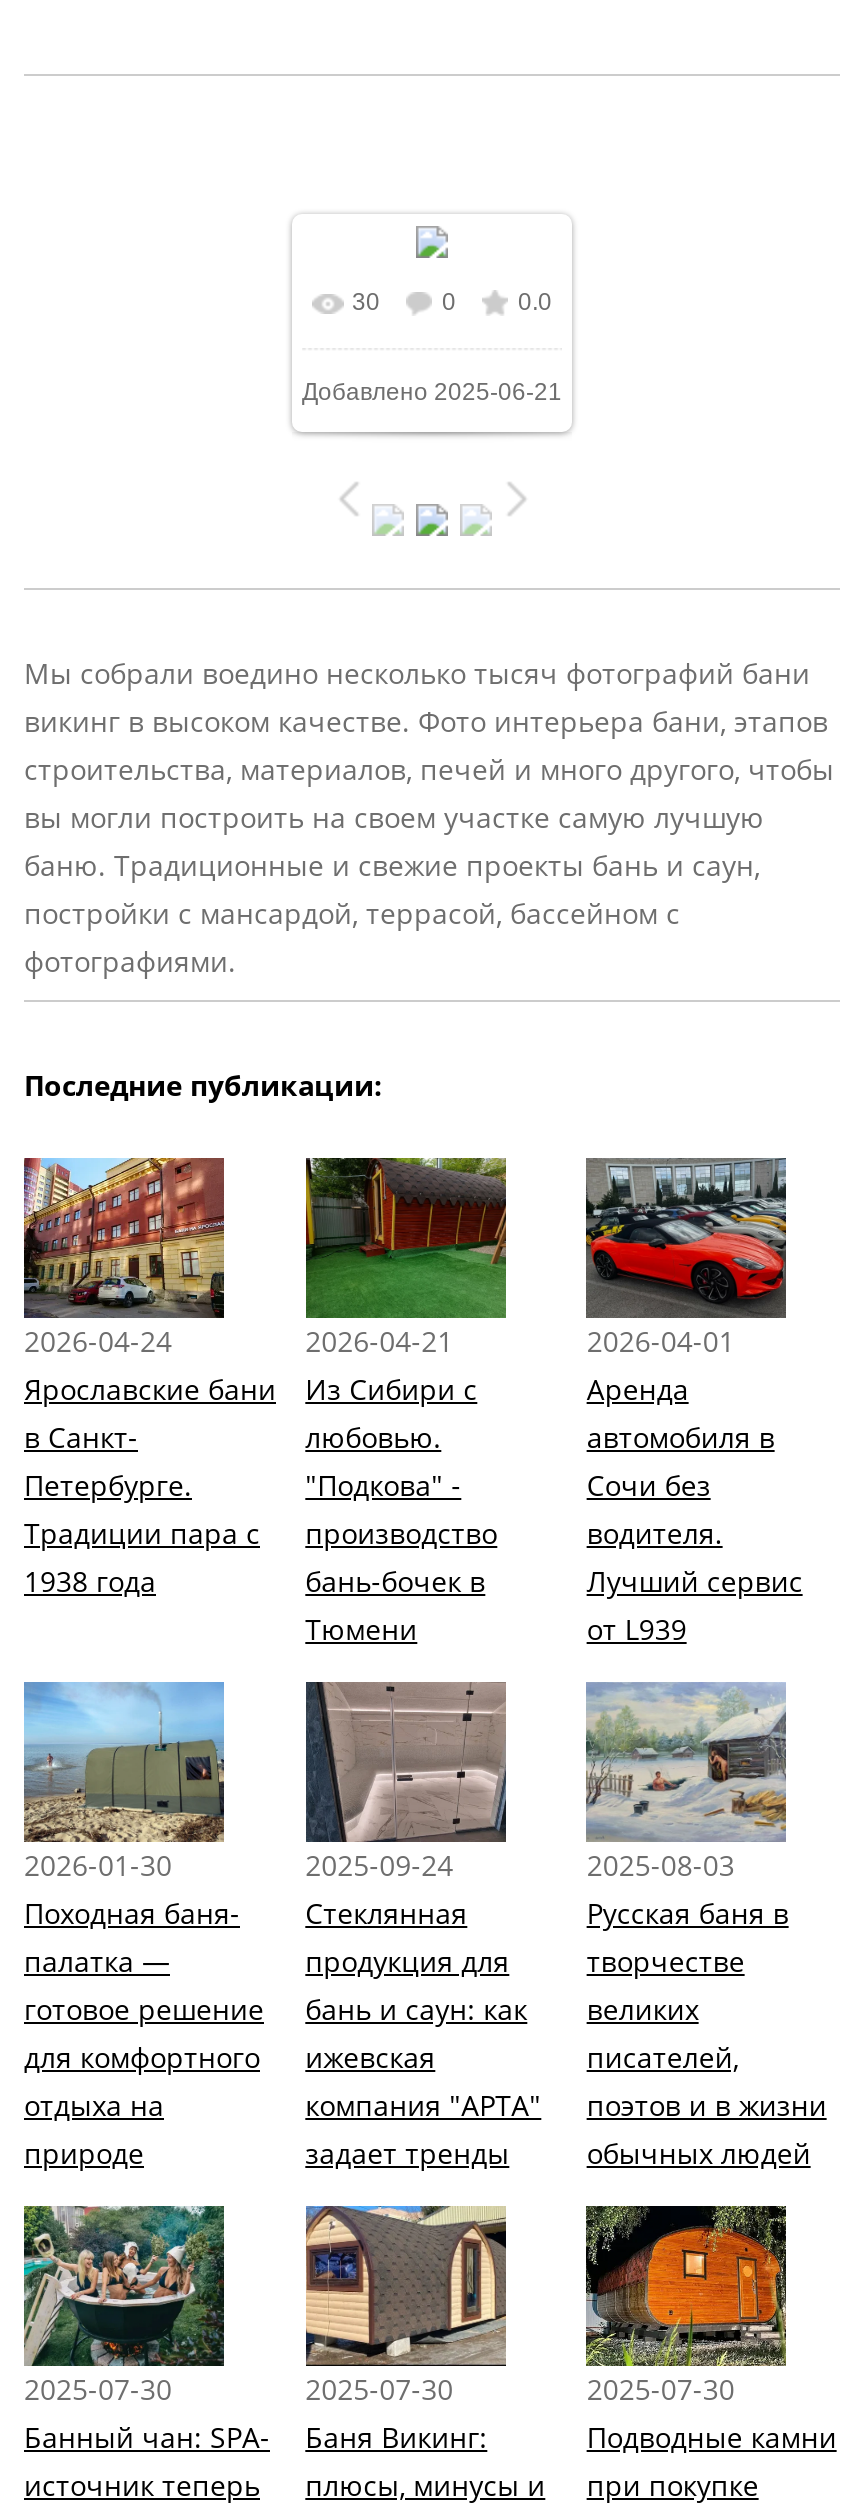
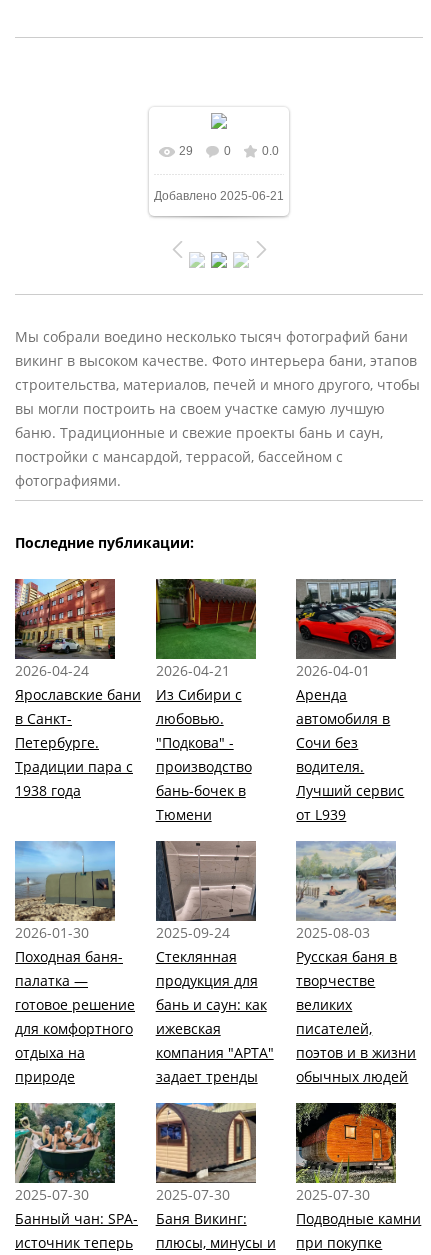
- 30
+ 29
